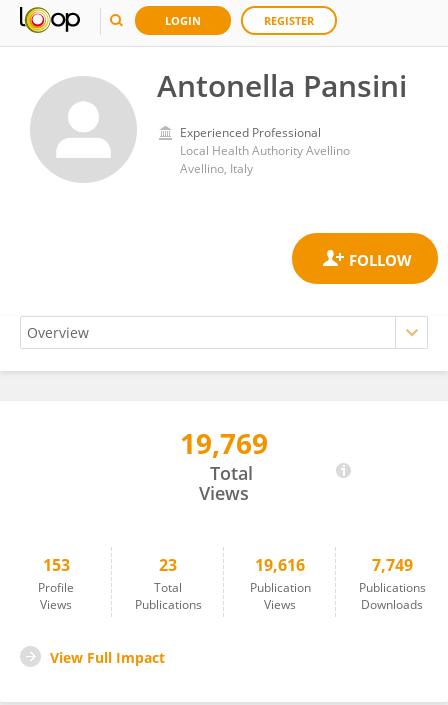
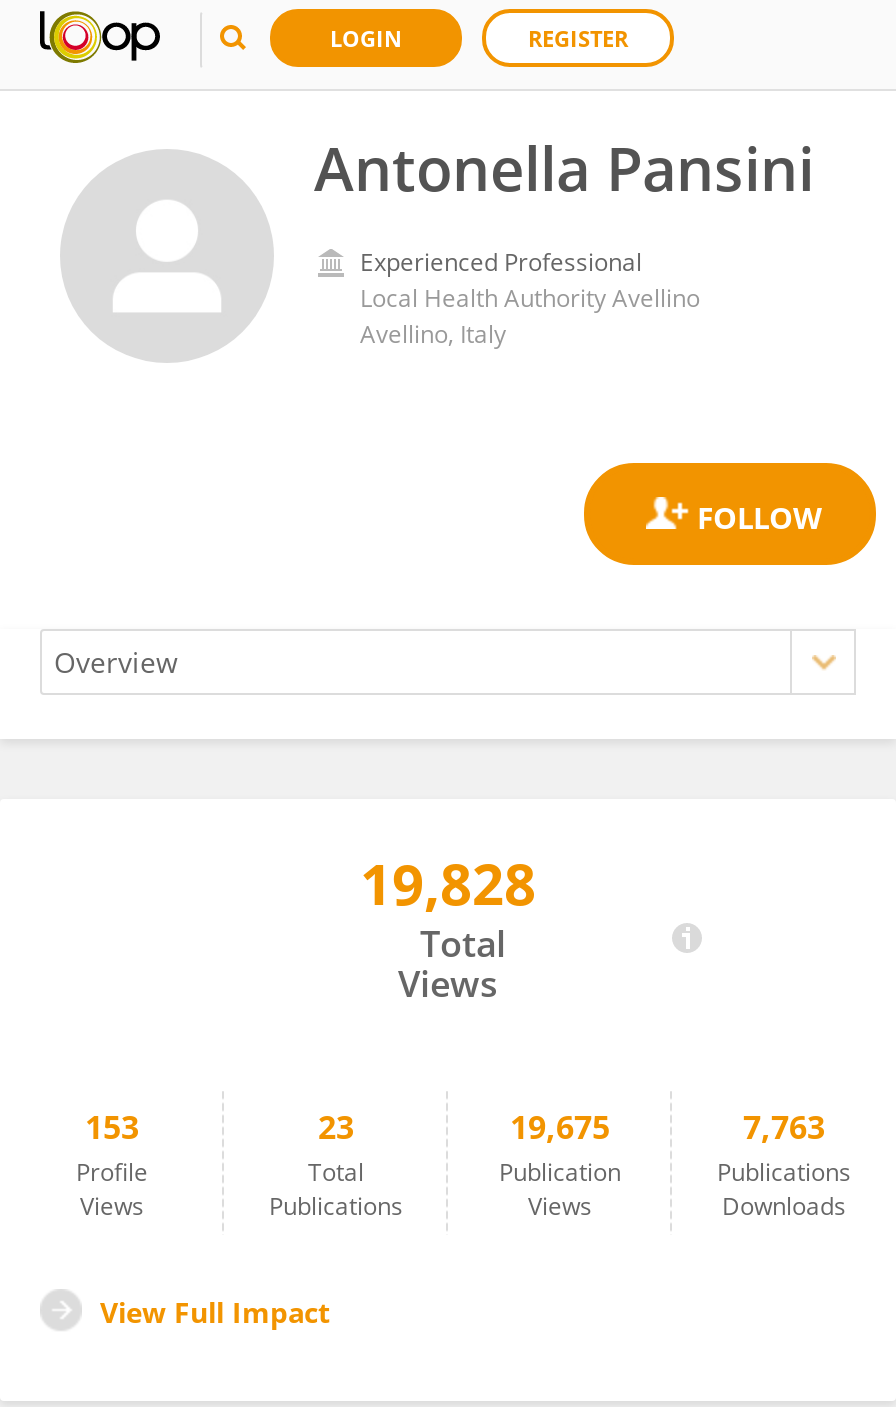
- 19,769
+ 19,828

- 19,616
+ 19,675

- 7,749
+ 7,763
